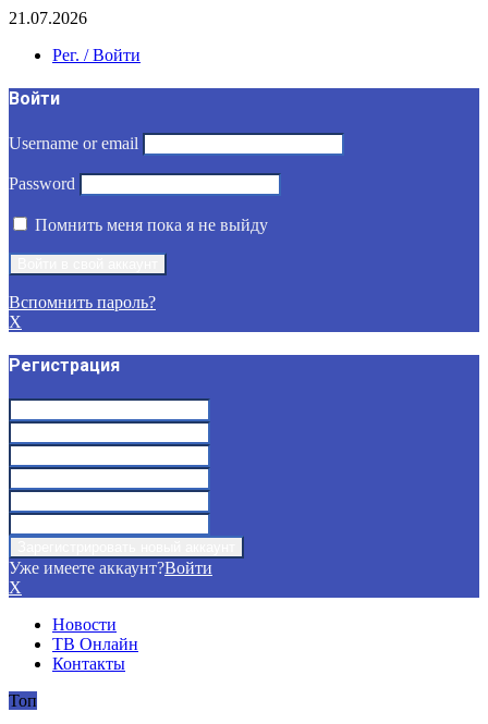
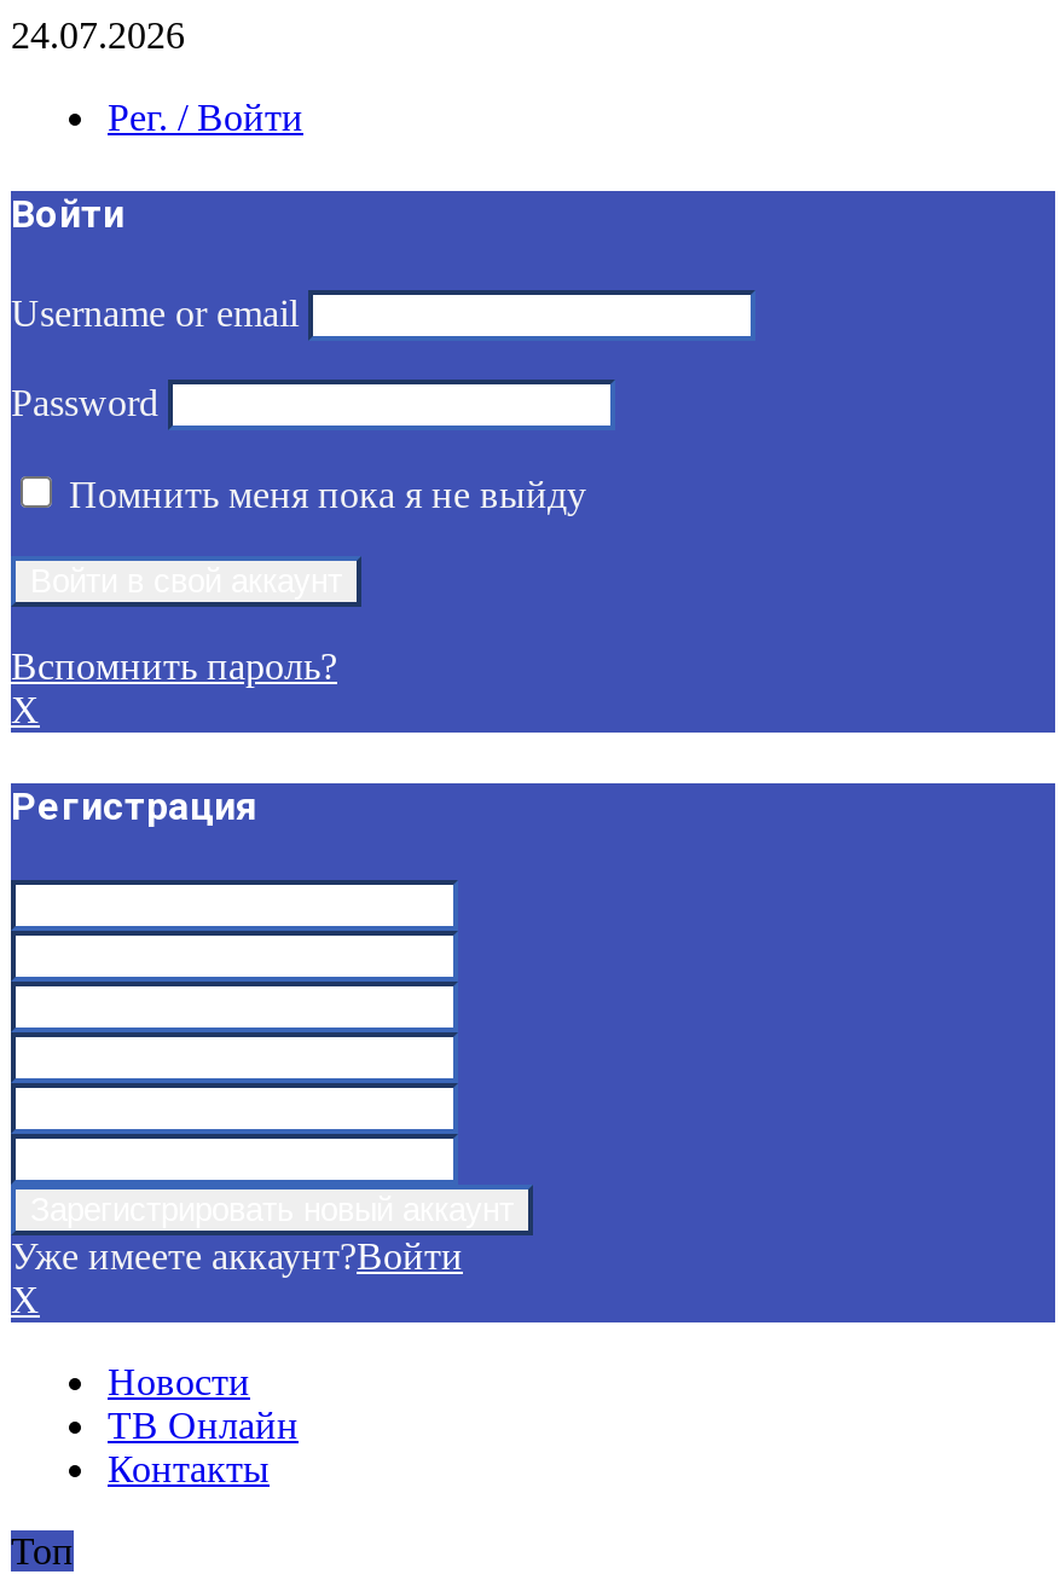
- 21.07.2026
+ 24.07.2026
